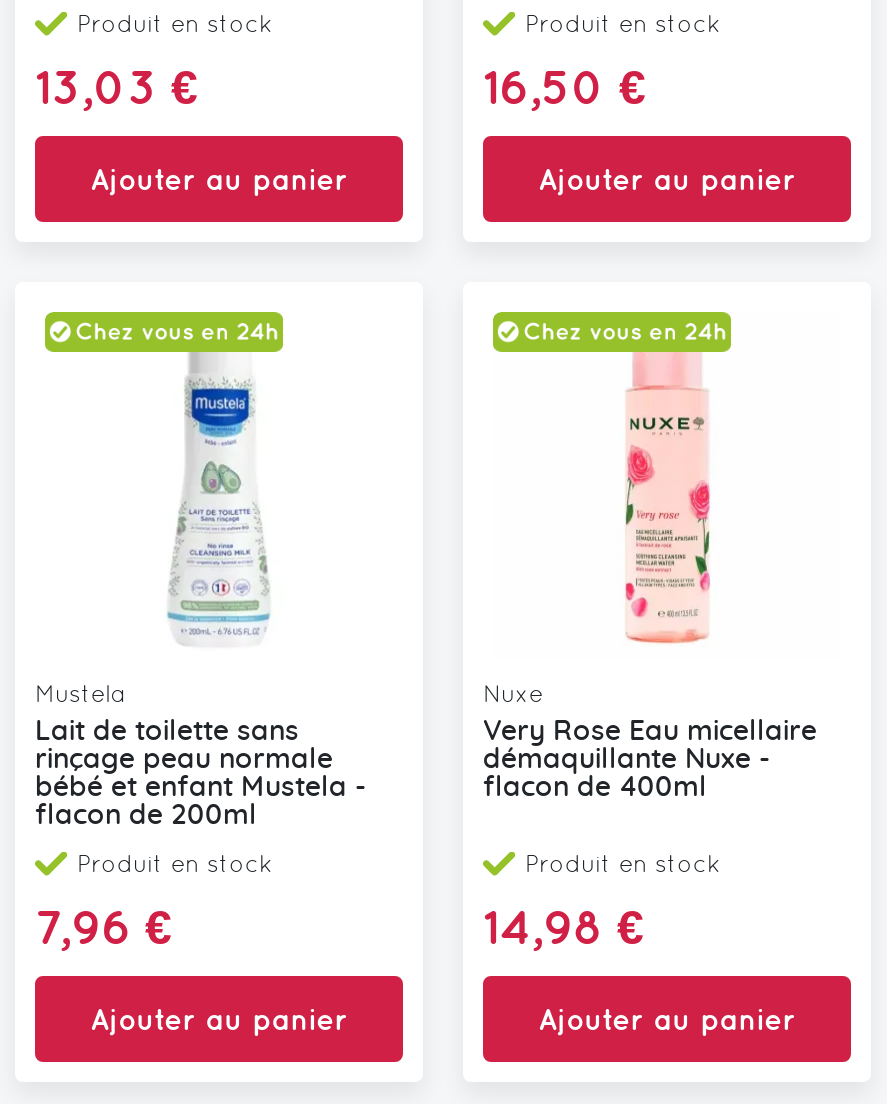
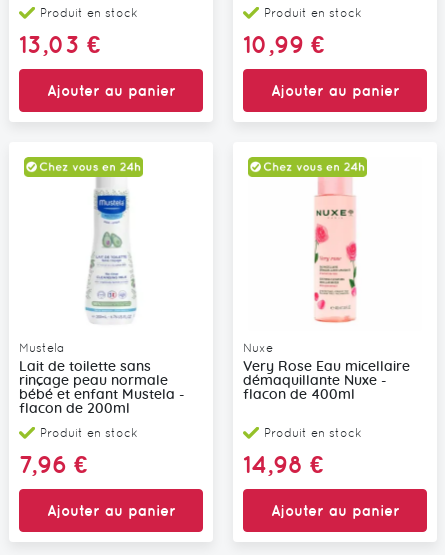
- 16,50 €
+ 10,99 €
